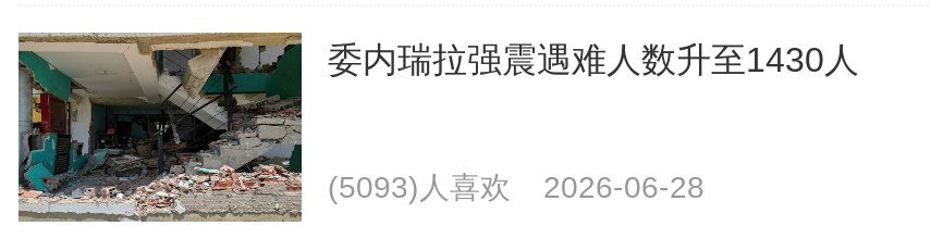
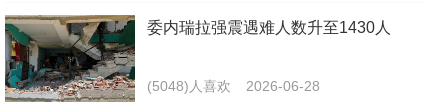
- (5093)人喜欢 2026-06-28
+ (5048)人喜欢 2026-06-28
